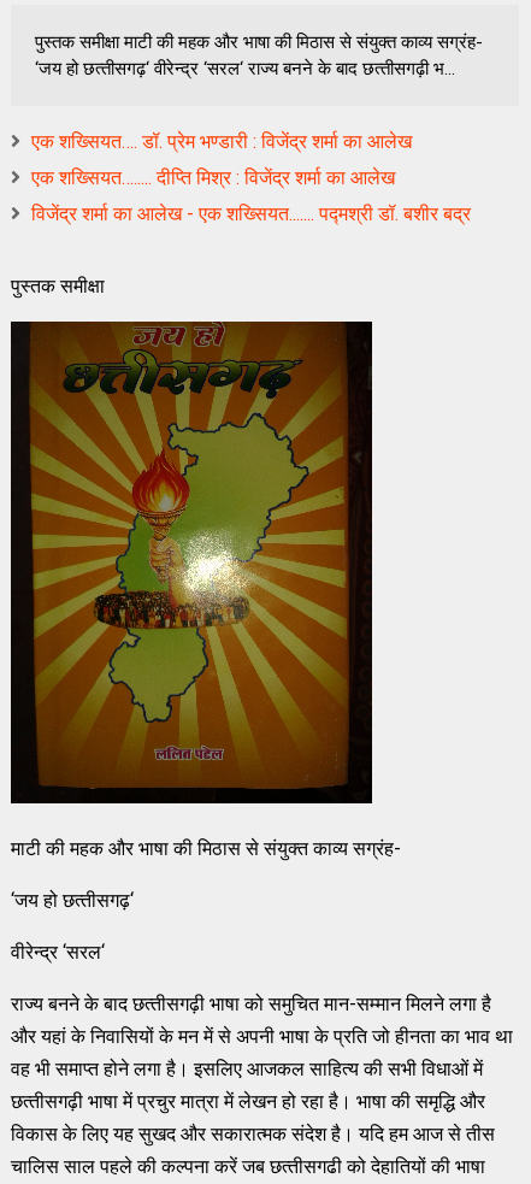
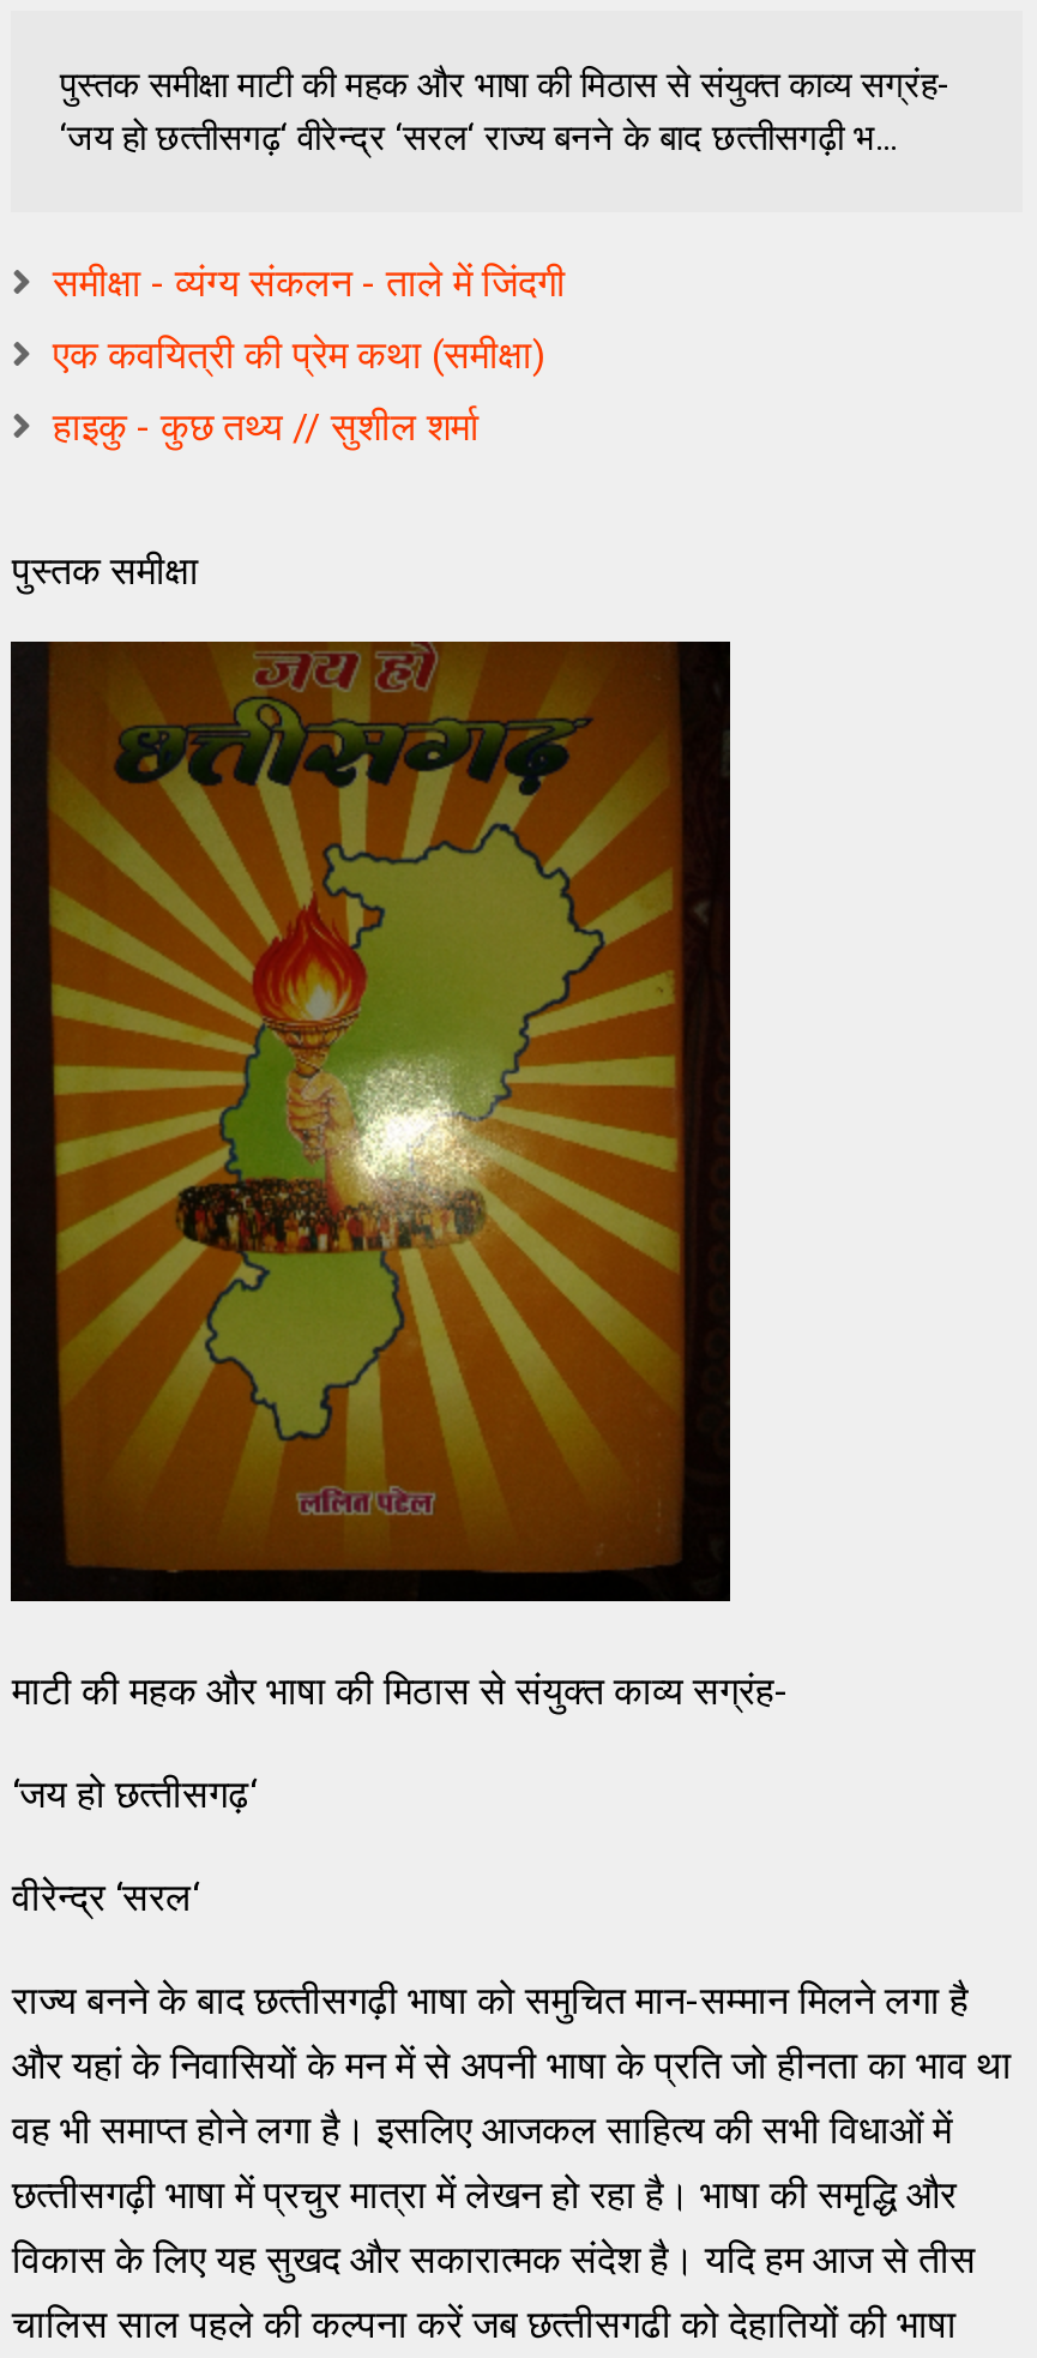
- एक शख्सियत…. डॉ. प्रेम भण्डारी : विजेंद्र शर्मा का आलेख
+ समीक्षा - व्यंग्य संकलन - ताले में जिंदगी

- एक शख्सियत…..... दीप्ति मिश्र : विजेंद्र शर्मा का आलेख
+ एक कवयित्री की प्रेम कथा (समीक्षा)

- विजेंद्र शर्मा का आलेख - एक शख्सियत....... पद्मश्री डॉ. बशीर बद्र
+ हाइकु - कुछ तथ्य // सुशील शर्मा
